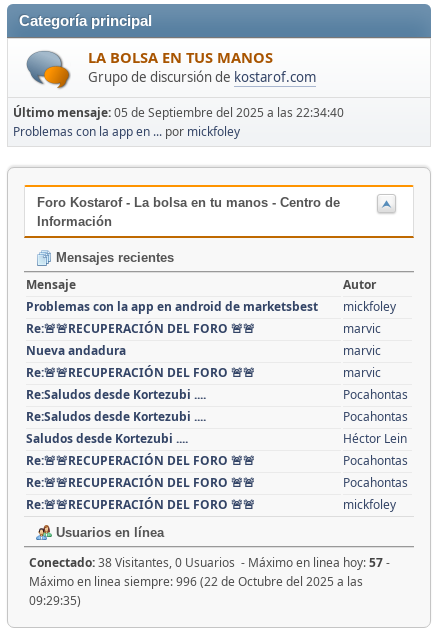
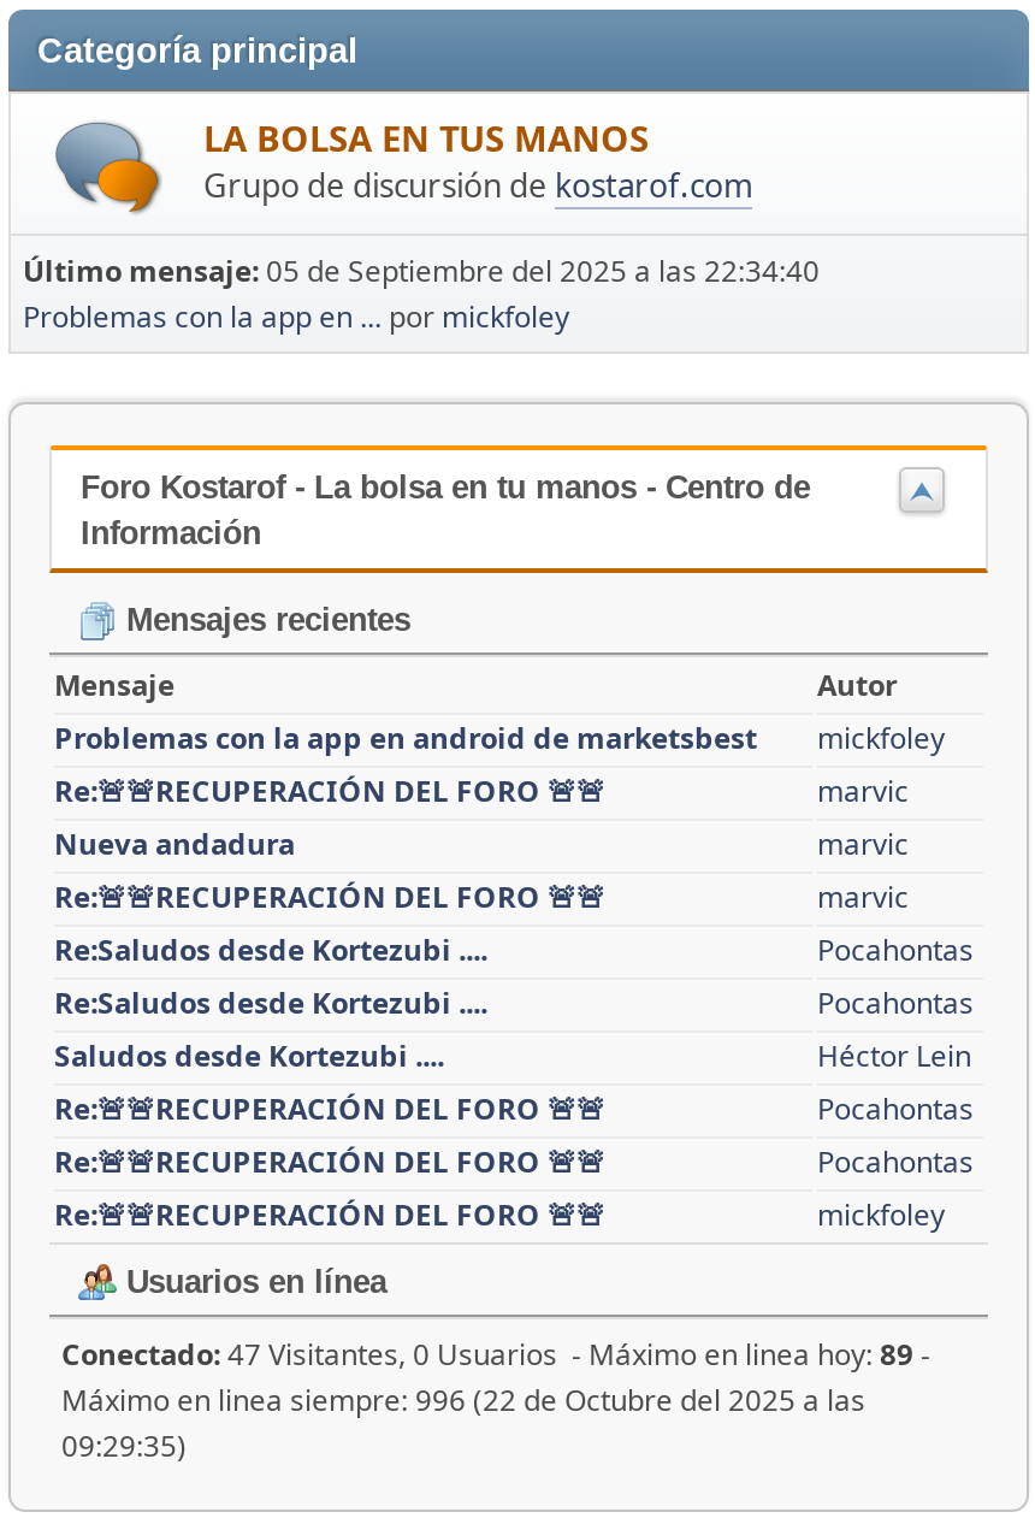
- Conectado: 38 Visitantes, 0 Usuarios - Máximo en linea hoy: 57 -
+ Conectado: 47 Visitantes, 0 Usuarios - Máximo en linea hoy: 89 -
